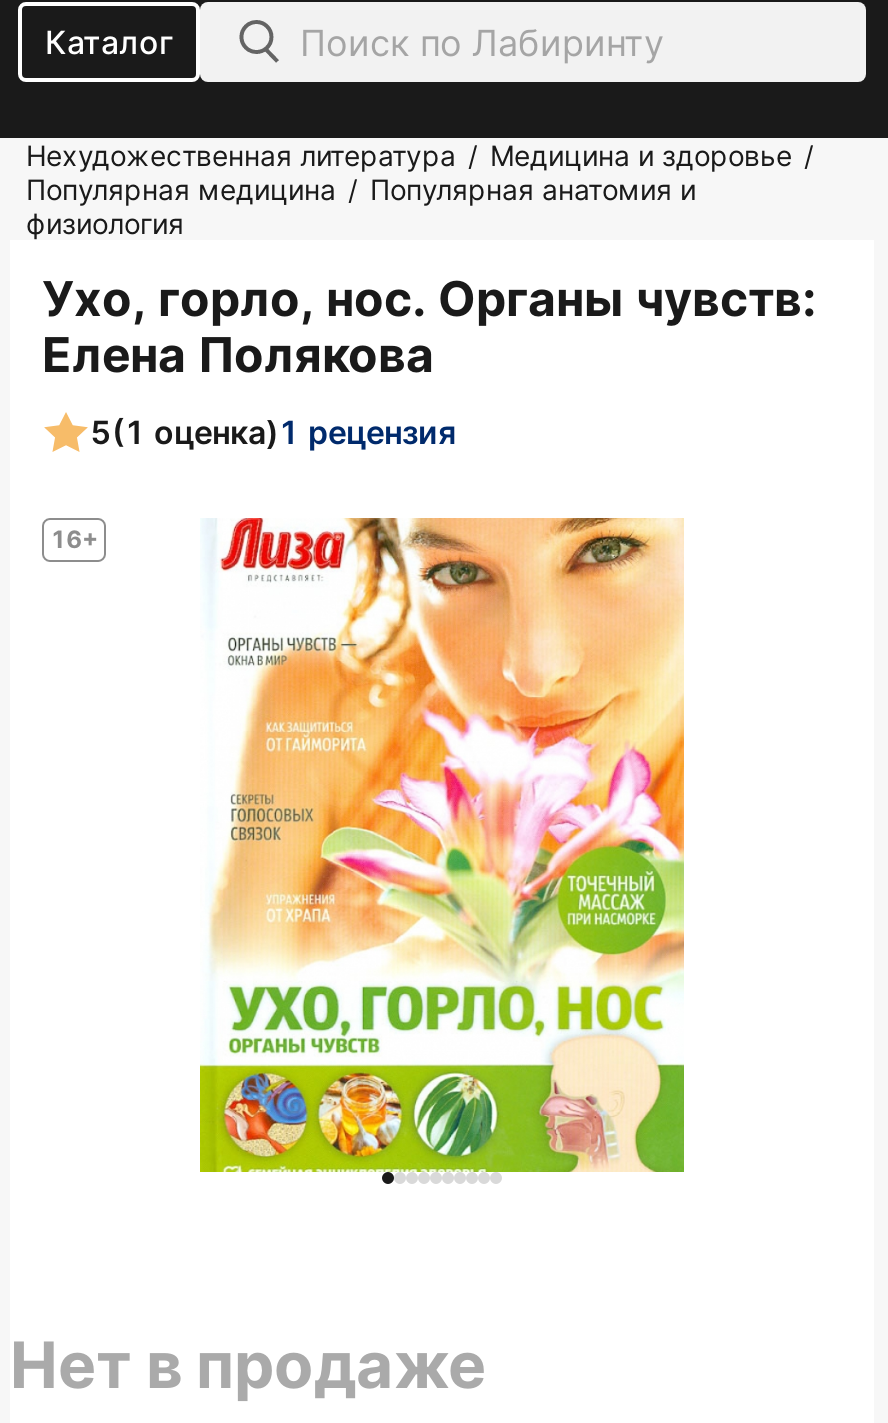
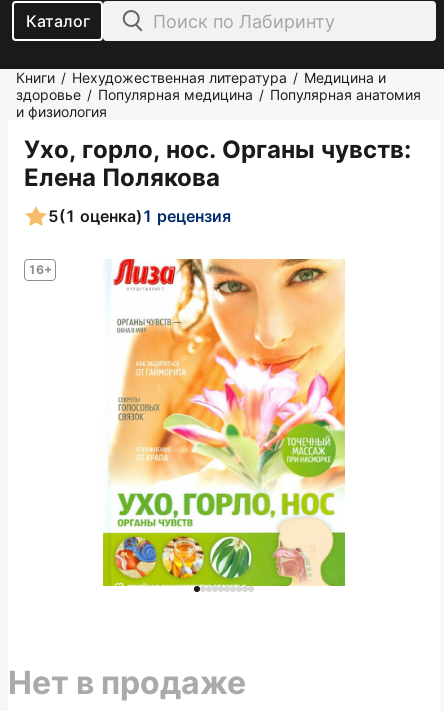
- Нехудожественная литература / Медицина и здоровье /
- Популярная медицина / Популярная анатомия и
- физиология
+ Книги / Нехудожественная литература / Медицина и
+ здоровье / Популярная медицина / Популярная анатомия
+ и физиология
